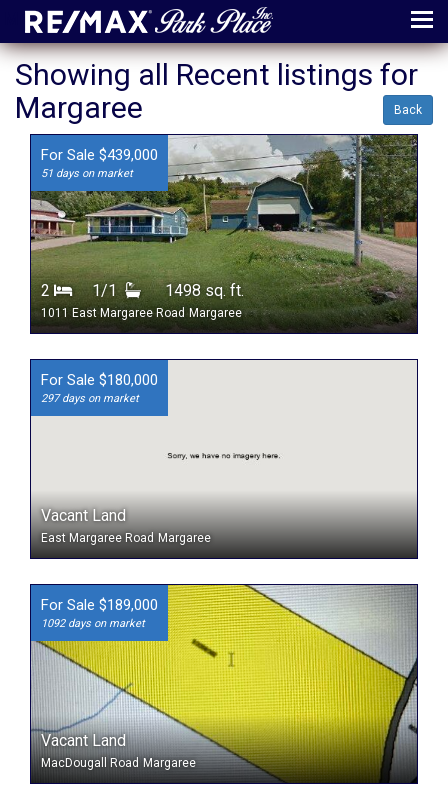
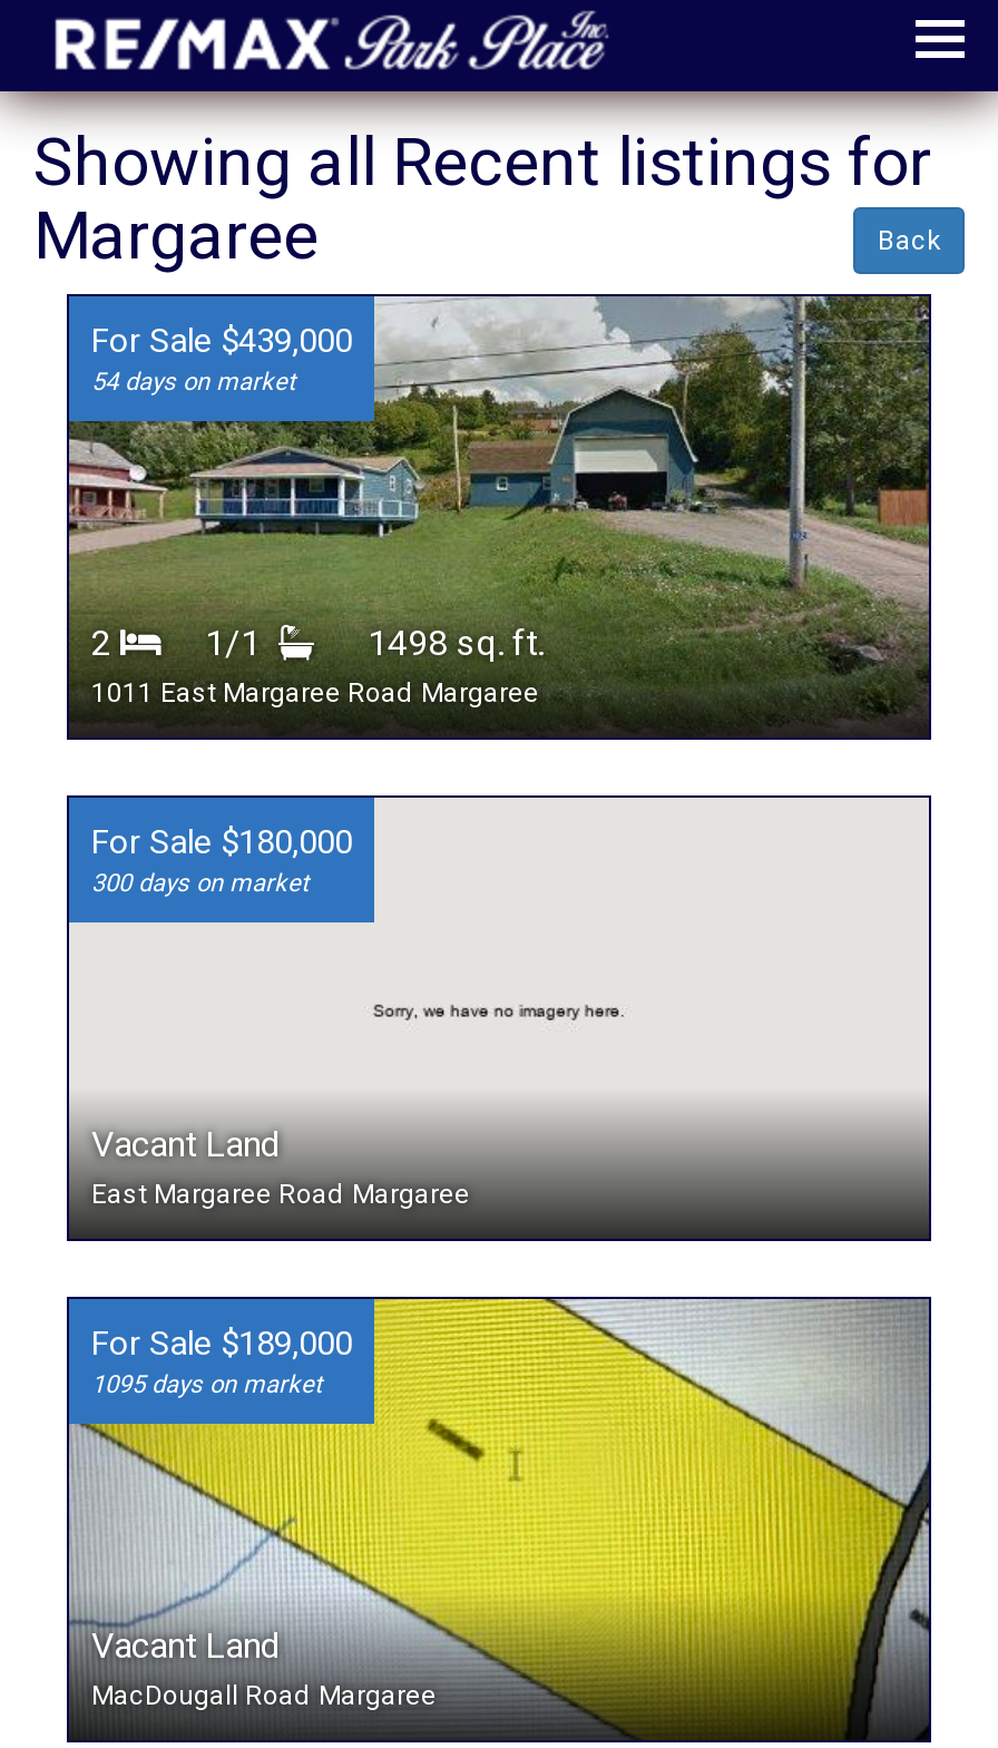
- 51 days on market
+ 54 days on market

- 297 days on market
+ 300 days on market

- 1092 days on market
+ 1095 days on market
